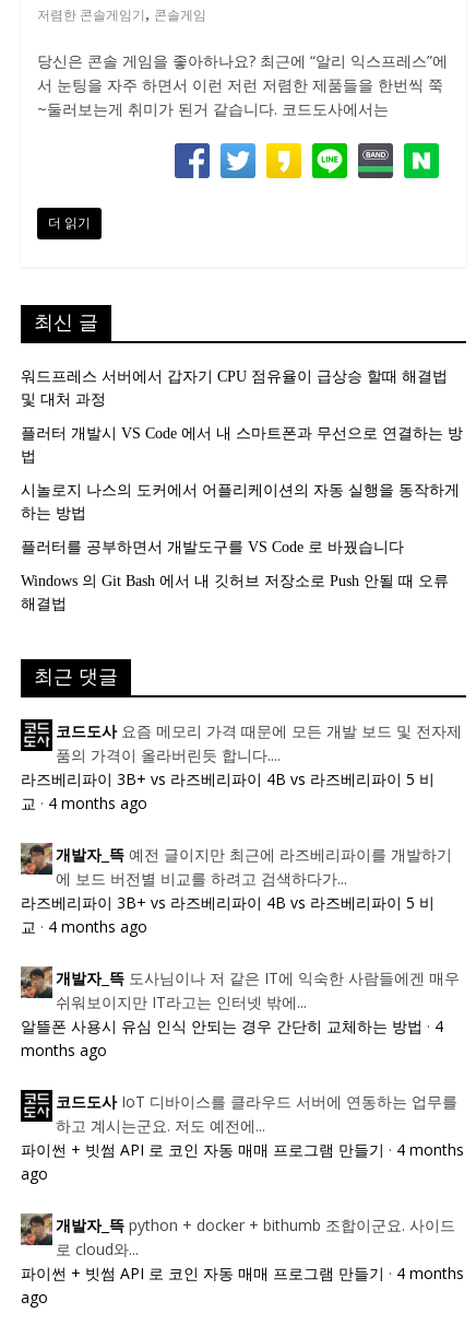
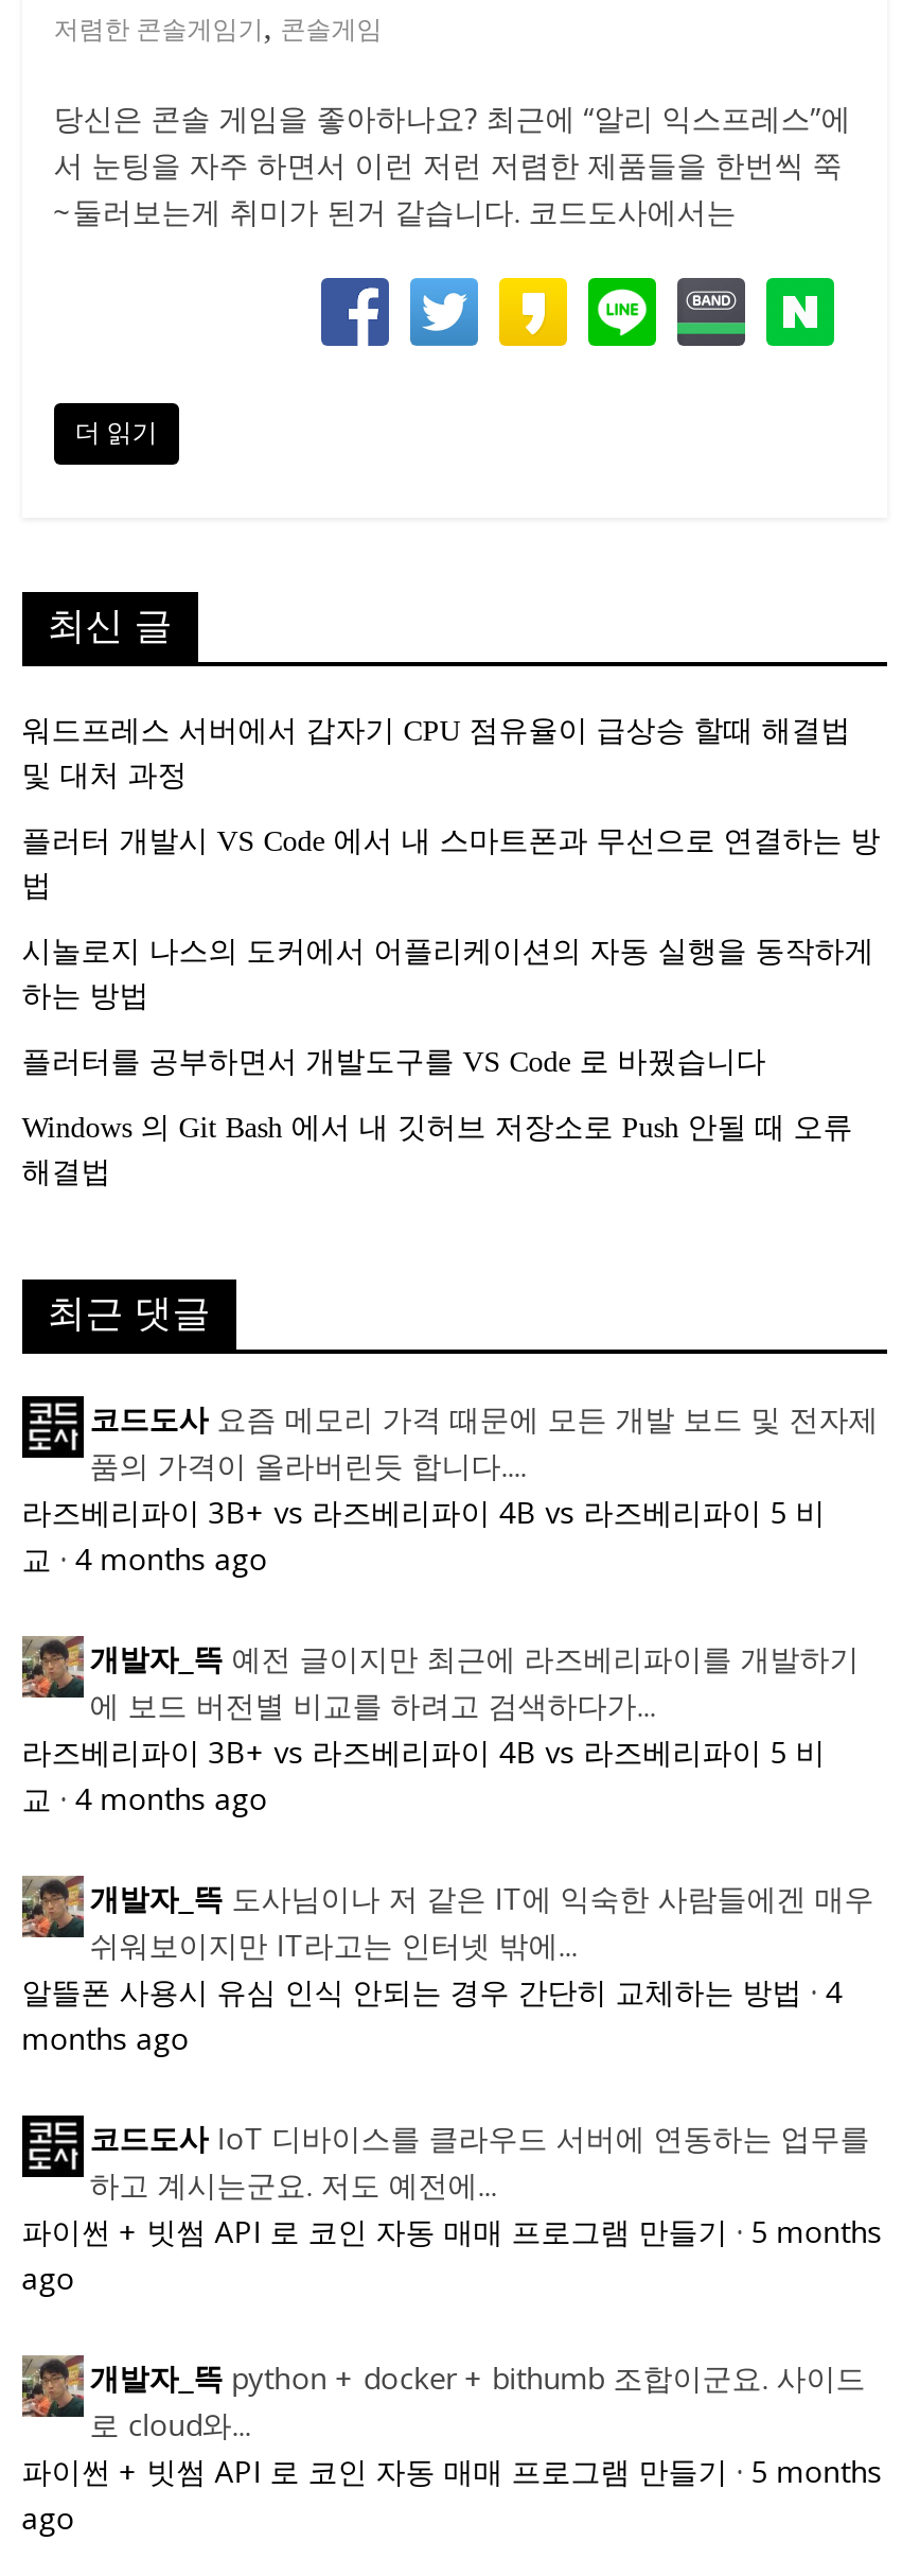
- 파이썬 + 빗썸 API 로 코인 자동 매매 프로그램 만들기 · 4 months
+ 파이썬 + 빗썸 API 로 코인 자동 매매 프로그램 만들기 · 5 months

- 파이썬 + 빗썸 API 로 코인 자동 매매 프로그램 만들기 · 4 months
+ 파이썬 + 빗썸 API 로 코인 자동 매매 프로그램 만들기 · 5 months
